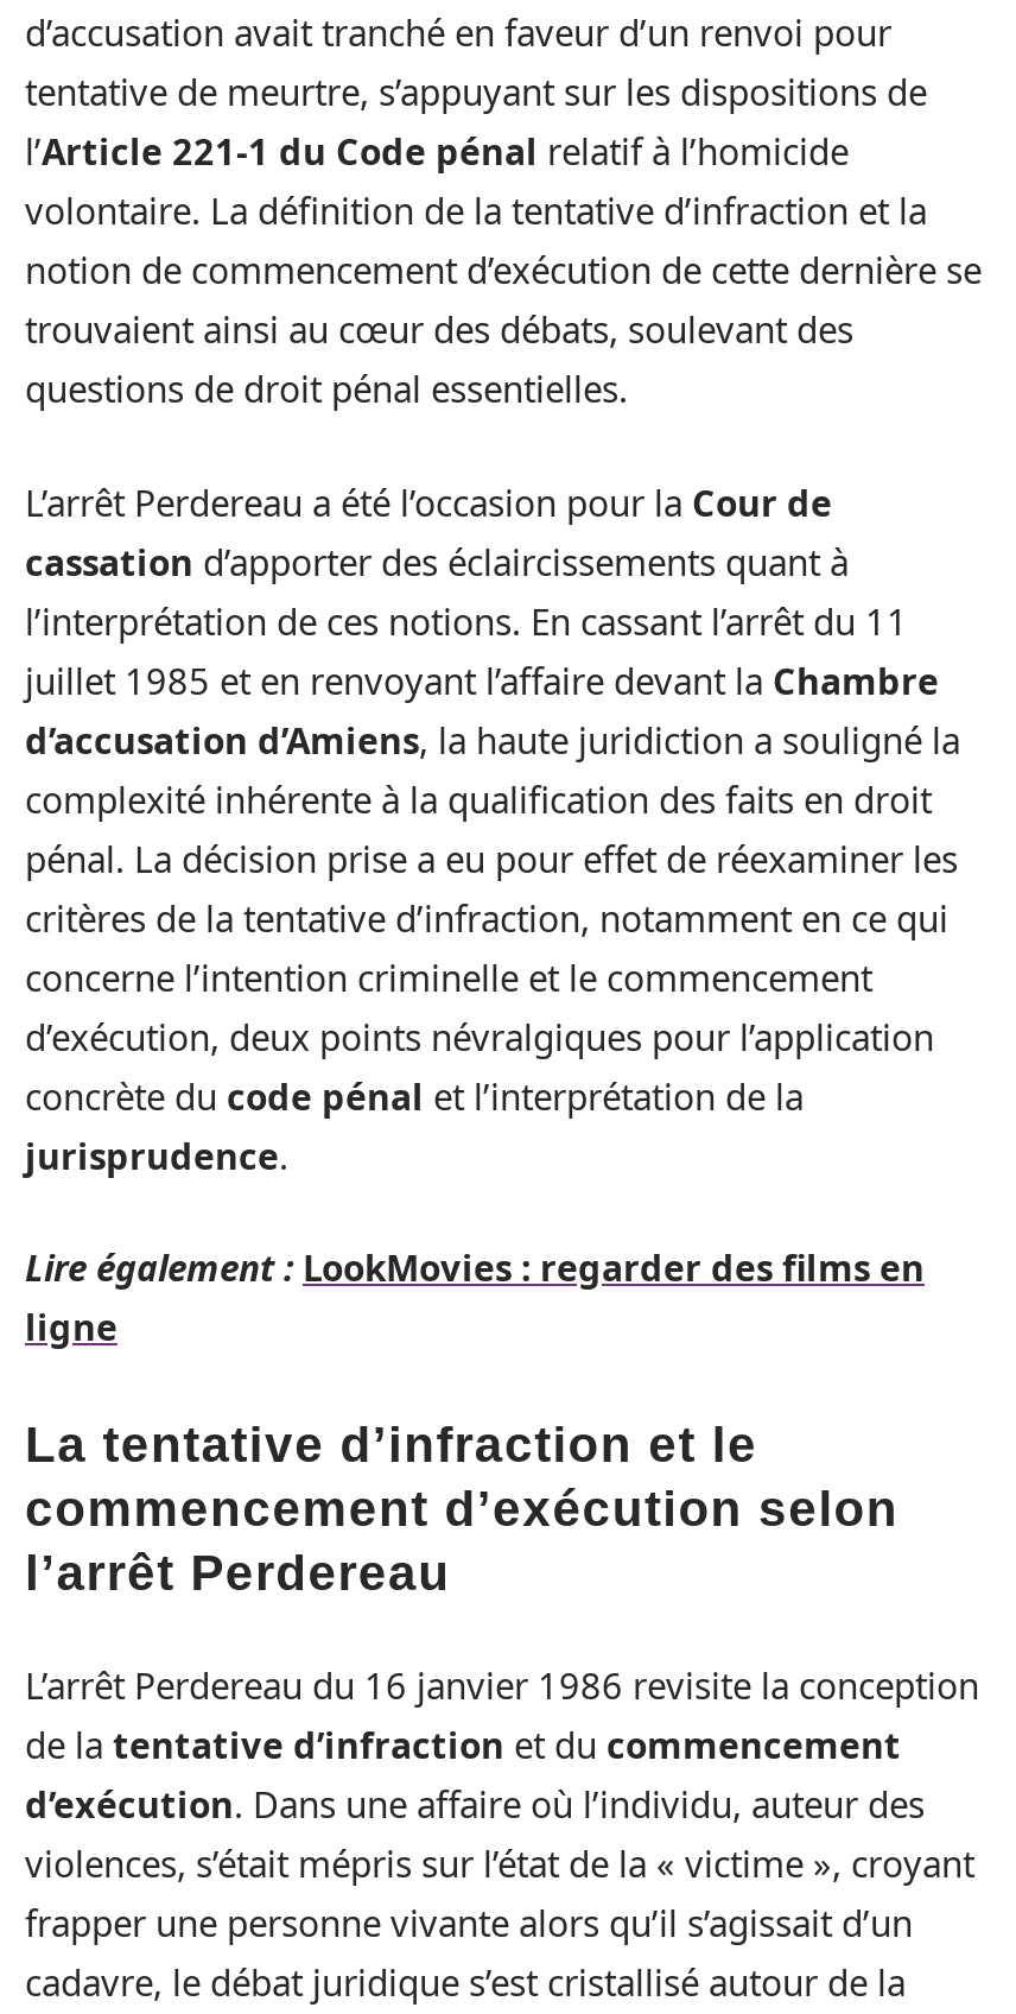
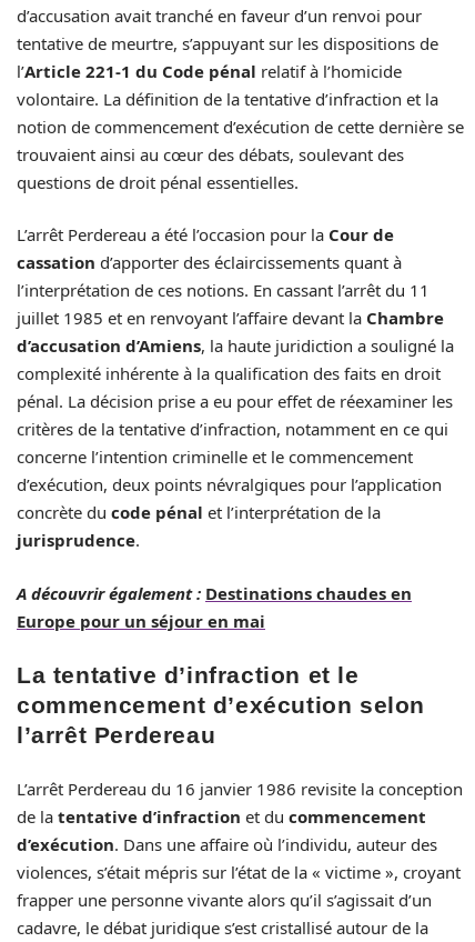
- Lire également : LookMovies : regarder des films en
- ligne
+ A découvrir également : Destinations chaudes en
+ Europe pour un séjour en mai
